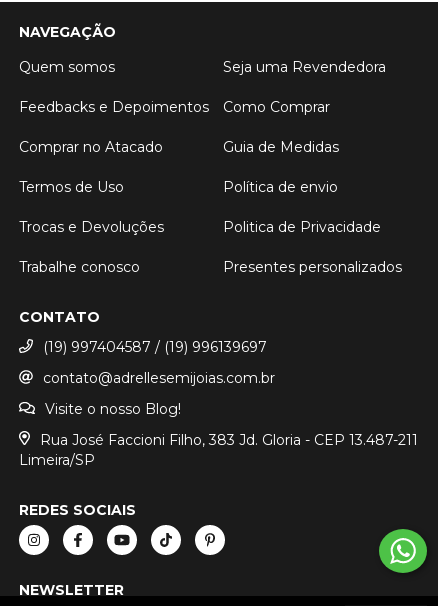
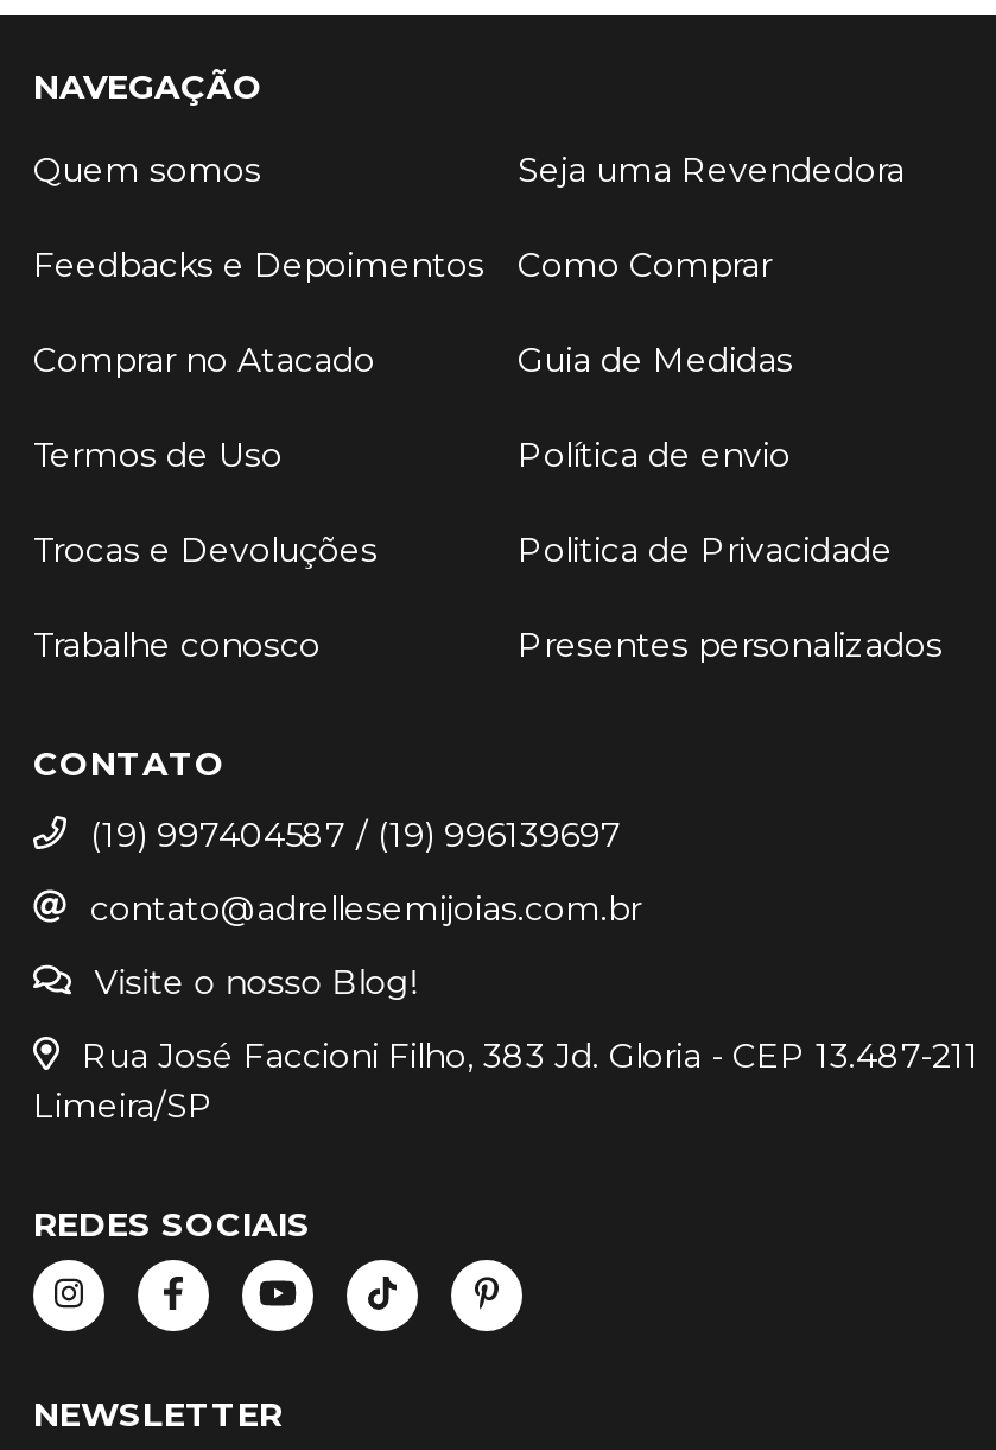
- [image]
